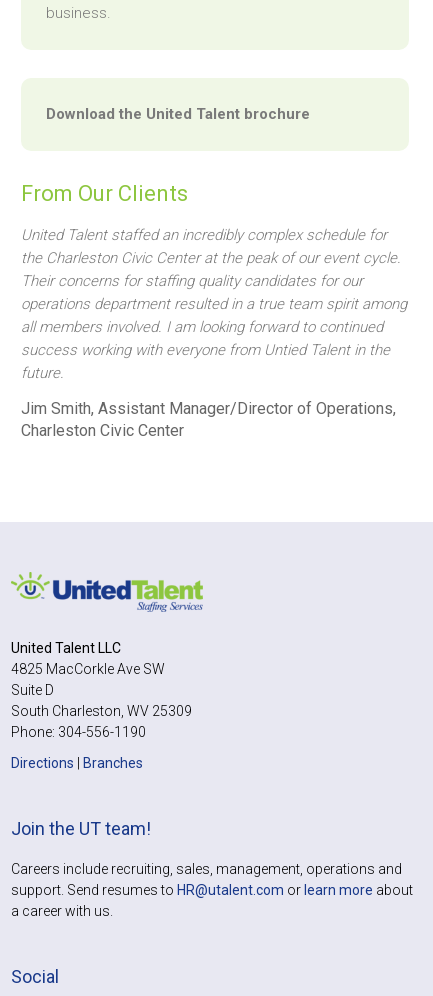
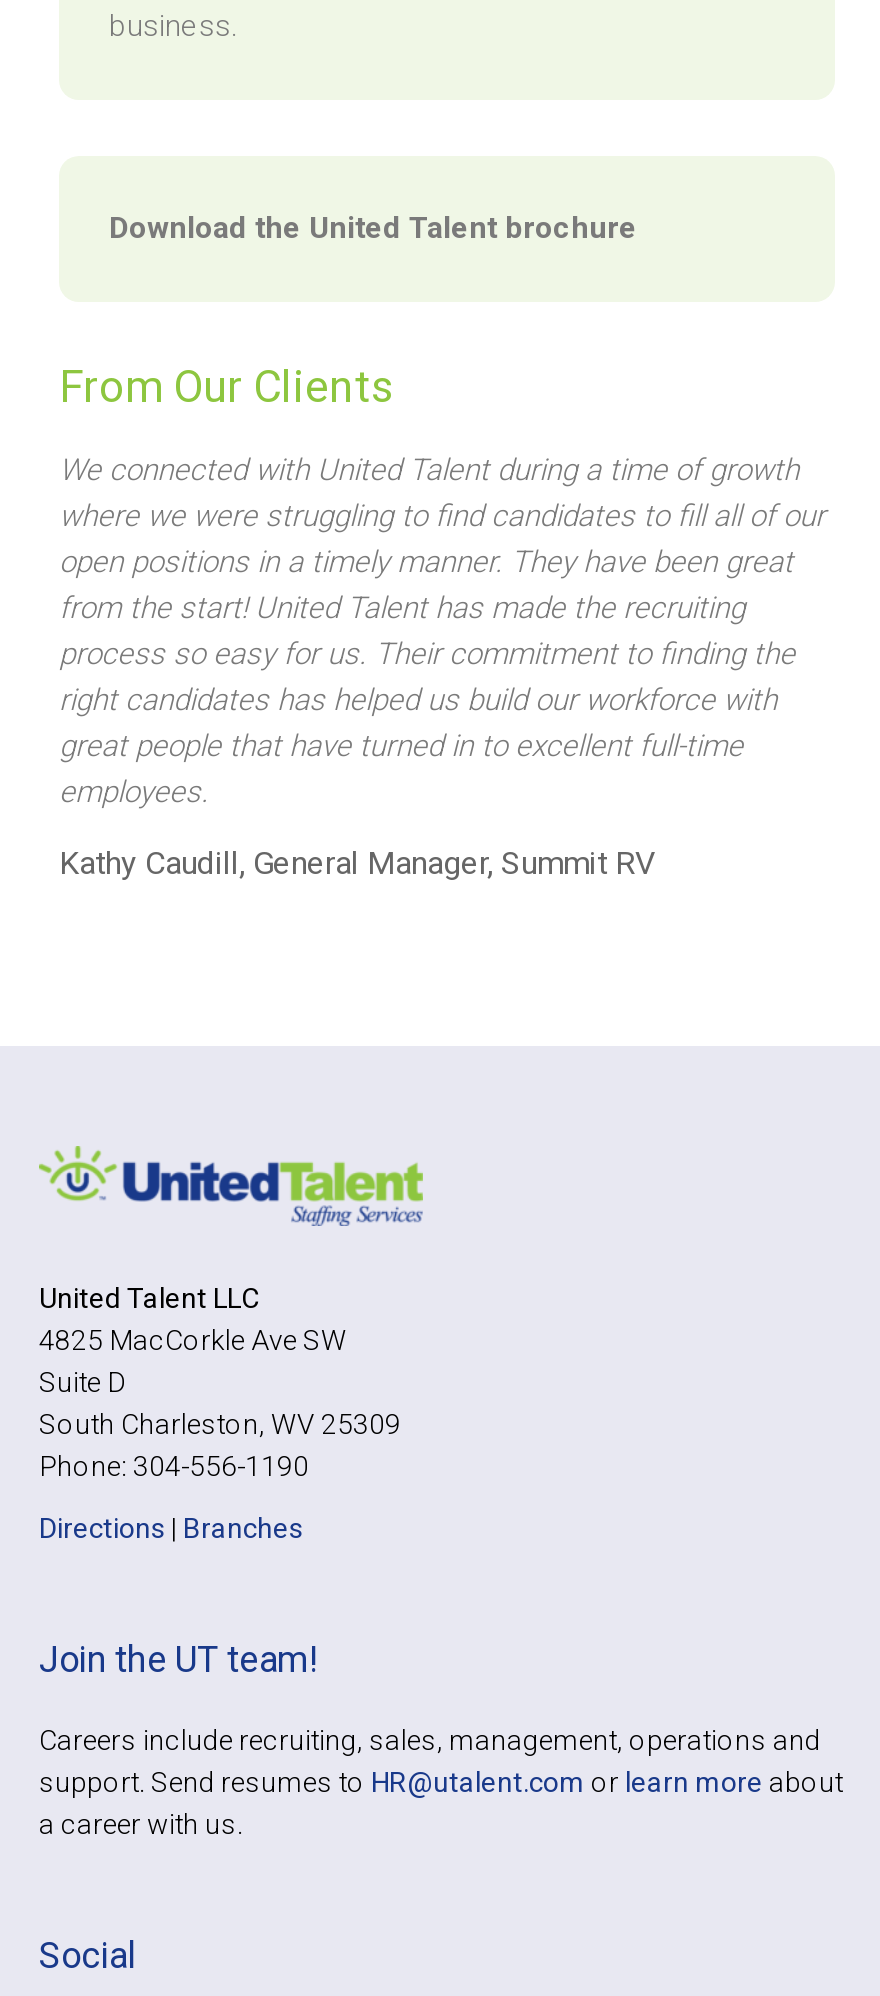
- United Talent staffed an incredibly complex schedule for
- the Charleston Civic Center at the peak of our event cycle.
- Their concerns for staffing quality candidates for our
- operations department resulted in a true team spirit among
- all members involved. I am looking forward to continued
- success working with everyone from Untied Talent in the
- future.
+ We connected with United Talent during a time of growth
+ where we were struggling to find candidates to fill all of our
+ open positions in a timely manner. They have been great
+ from the start! United Talent has made the recruiting
+ process so easy for us. Their commitment to finding the
+ right candidates has helped us build our workforce with
+ great people that have turned in to excellent full-time
+ employees.

- Jim Smith, Assistant Manager/Director of Operations,
- Charleston Civic Center
+ Kathy Caudill, General Manager, Summit RV
